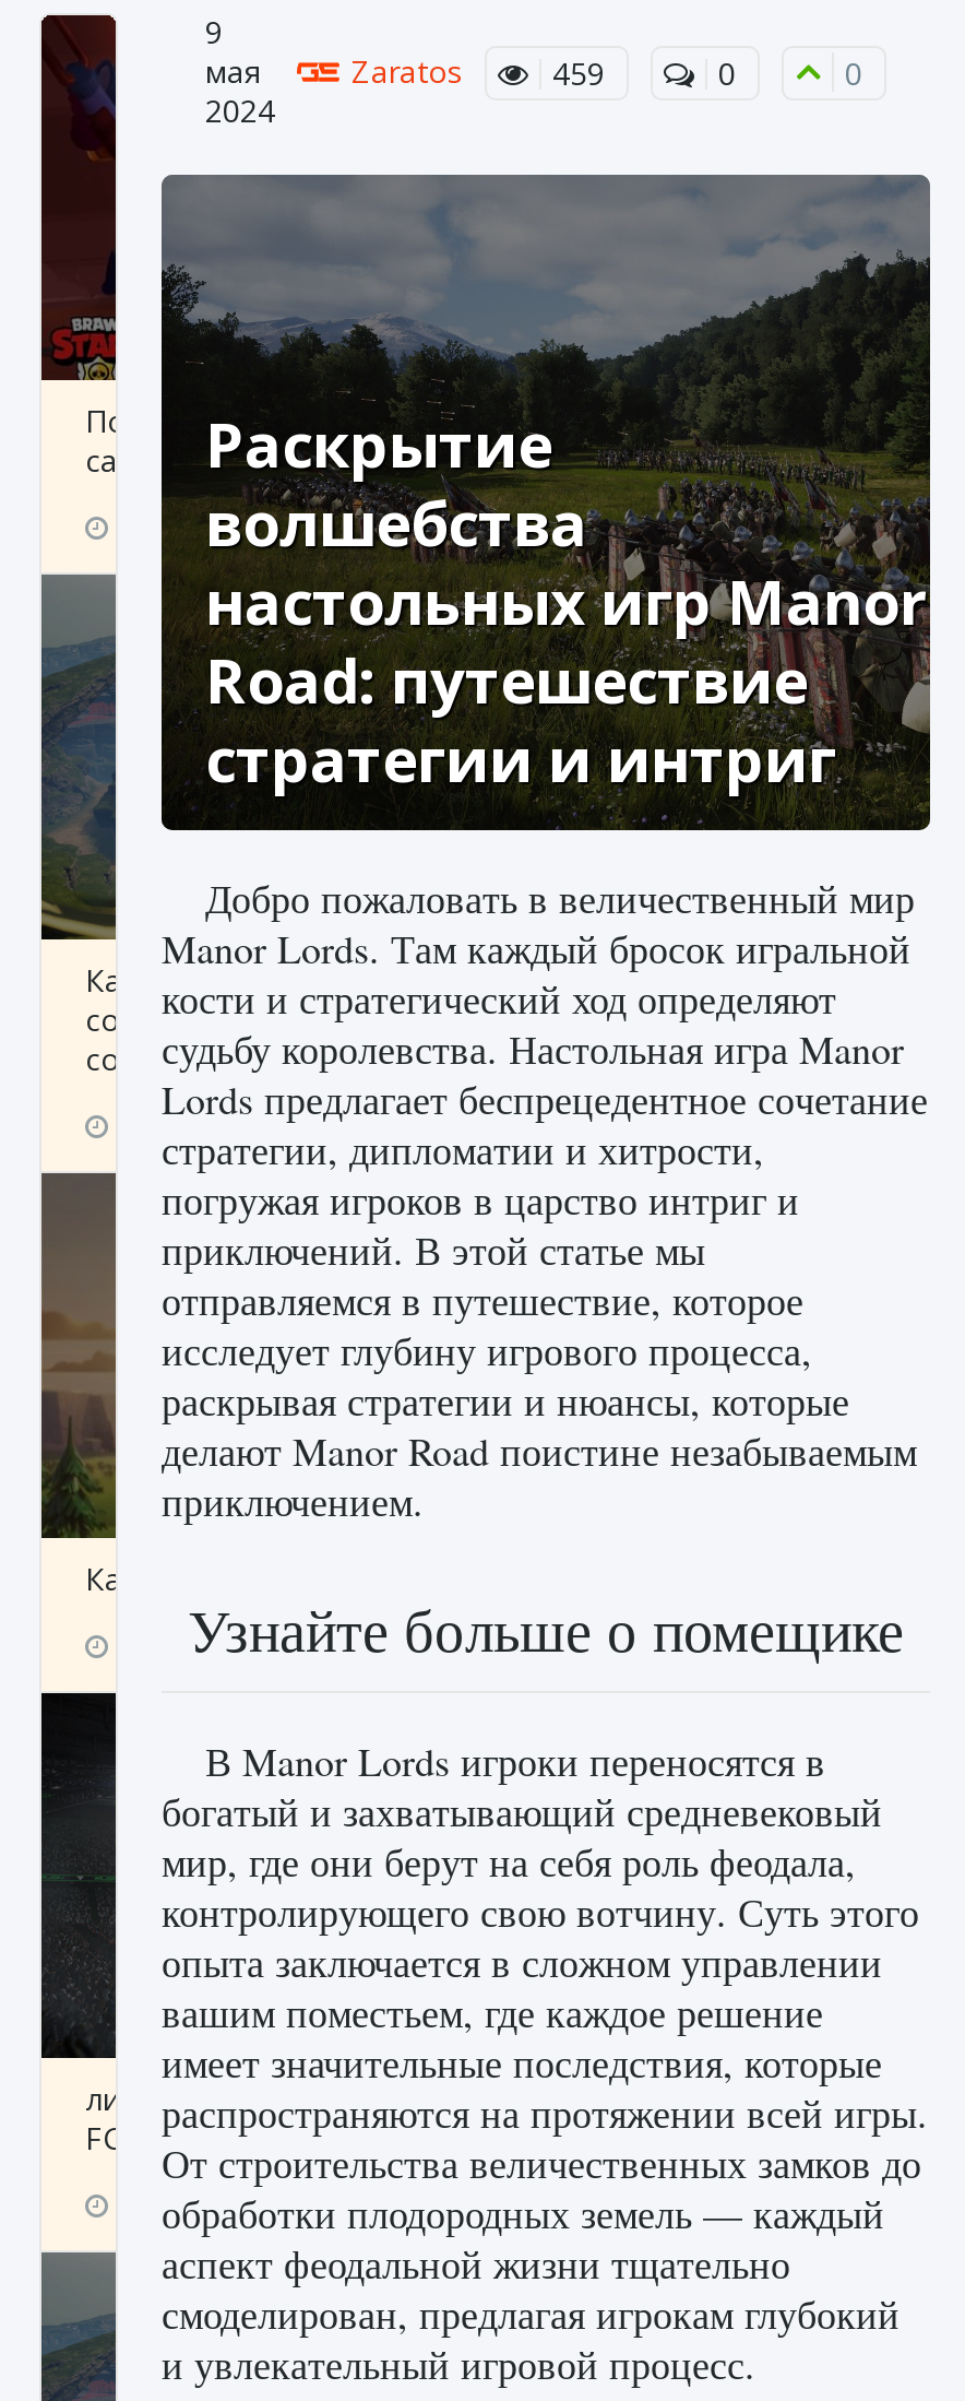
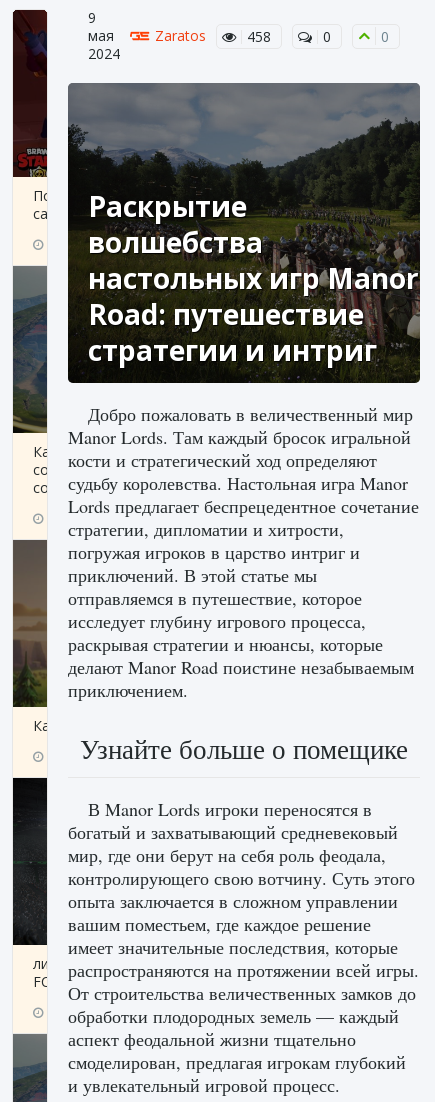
- 459
+ 458
